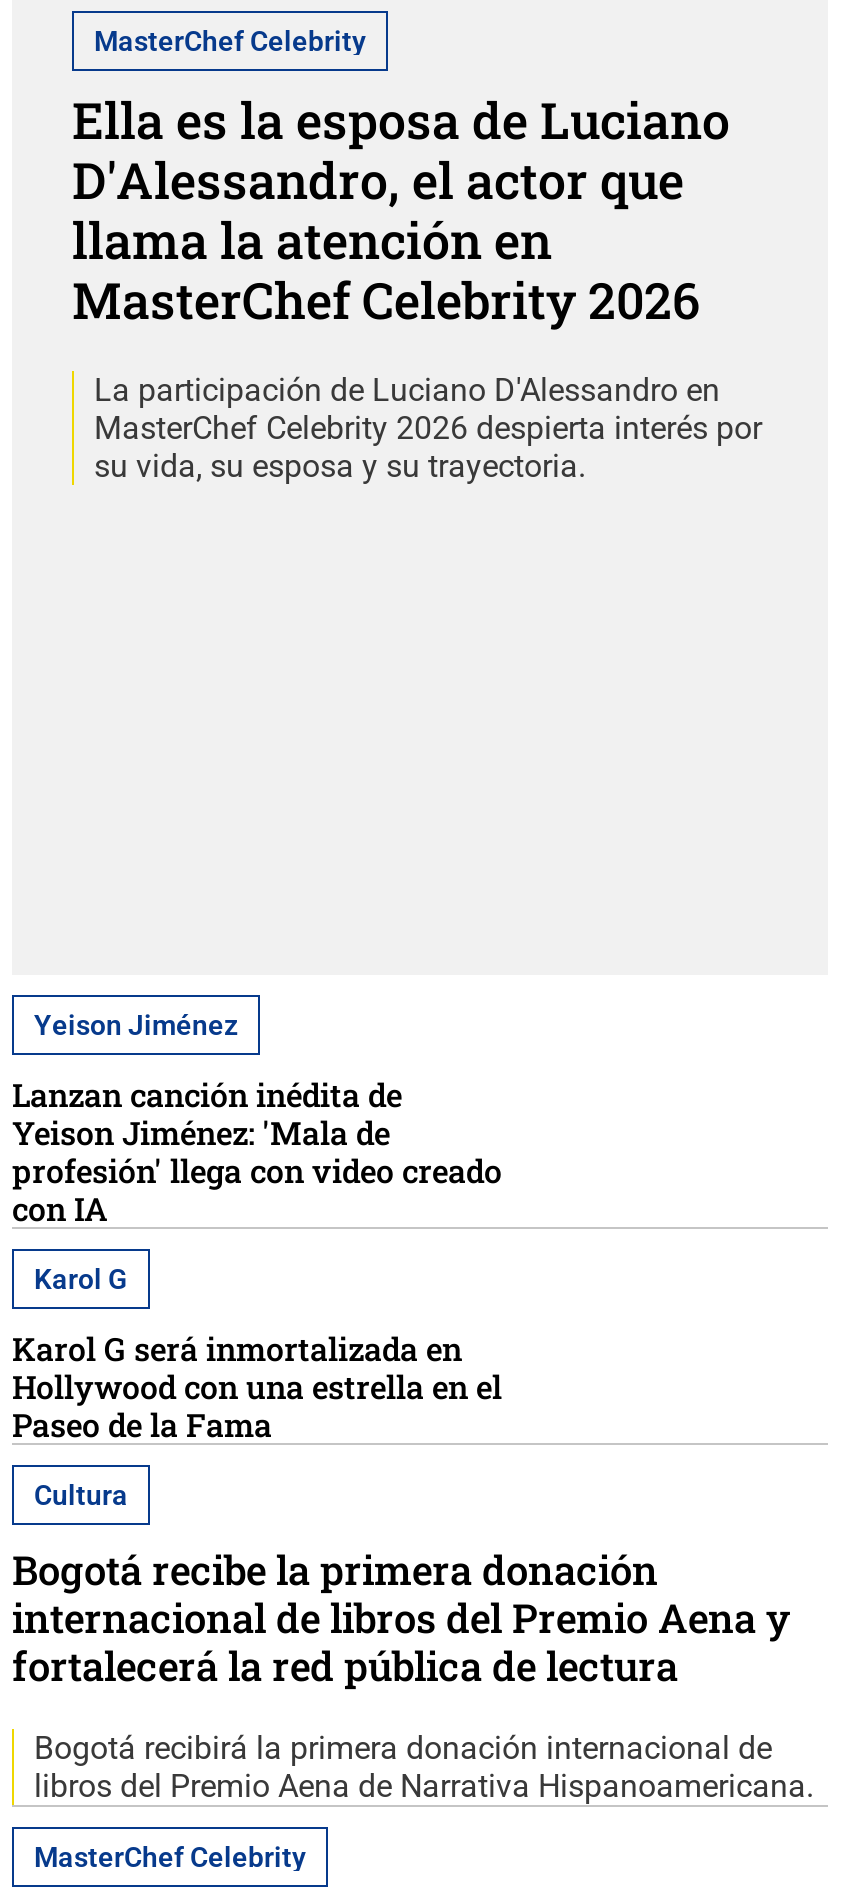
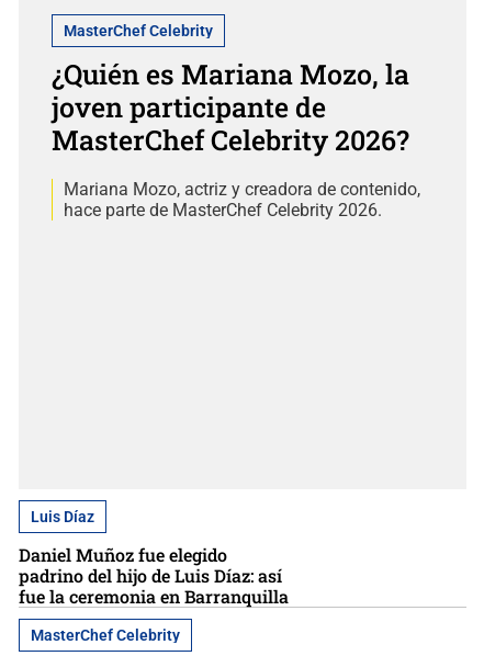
- Ella es la esposa de Luciano
- D'Alessandro, el actor que
- llama la atención en
- MasterChef Celebrity 2026
- La participación de Luciano D'Alessandro en
- MasterChef Celebrity 2026 despierta interés por
- su vida, su esposa y su trayectoria.
+ ¿Quién es Mariana Mozo, la
+ joven participante de
+ MasterChef Celebrity 2026?
+ Mariana Mozo, actriz y creadora de contenido,
+ hace parte de MasterChef Celebrity 2026.

- Yeison Jiménez
- Lanzan canción inédita de
- Yeison Jiménez: 'Mala de
- profesión' llega con video creado
- con IA
- Karol G
- Karol G será inmortalizada en
- Hollywood con una estrella en el
- Paseo de la Fama
- Cultura
- Bogotá recibe la primera donación
- internacional de libros del Premio Aena y
- fortalecerá la red pública de lectura
- Bogotá recibirá la primera donación internacional de
- libros del Premio Aena de Narrativa Hispanoamericana.
+ Luis Díaz
+ Daniel Muñoz fue elegido
+ padrino del hijo de Luis Díaz: así
+ fue la ceremonia en Barranquilla
